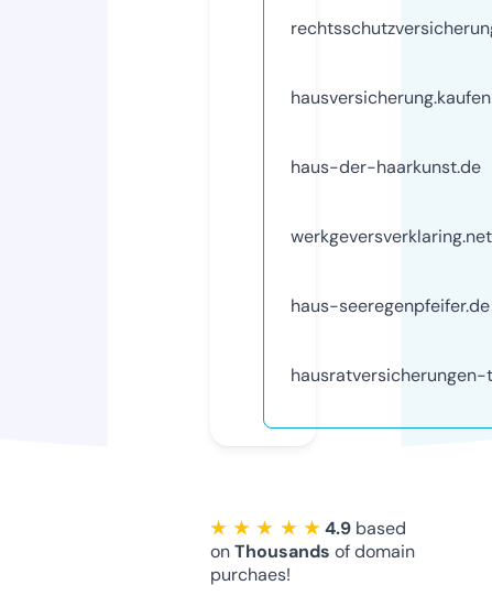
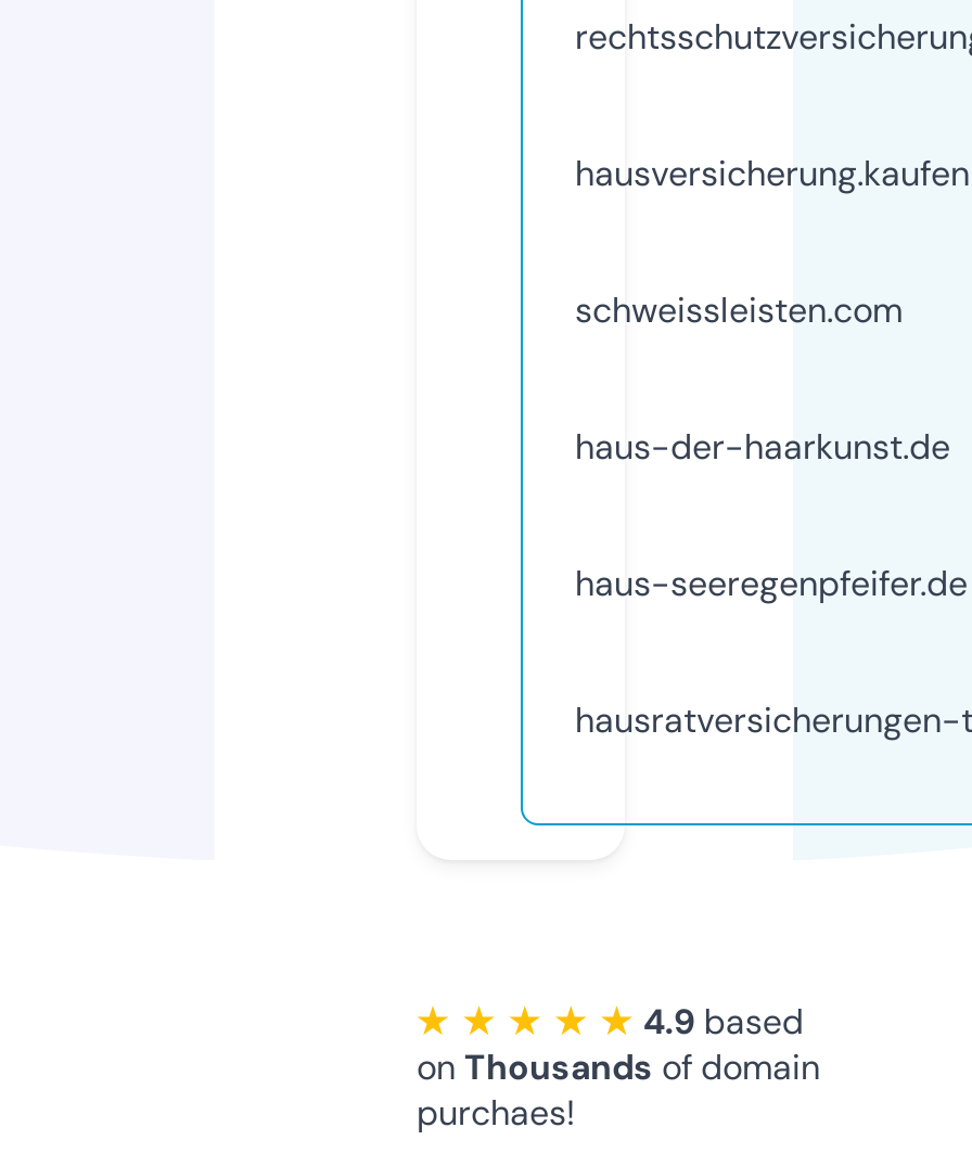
+ schweissleisten.com

moved down: haus-der-haarkunst.de

- werkgeversverklaring.net
